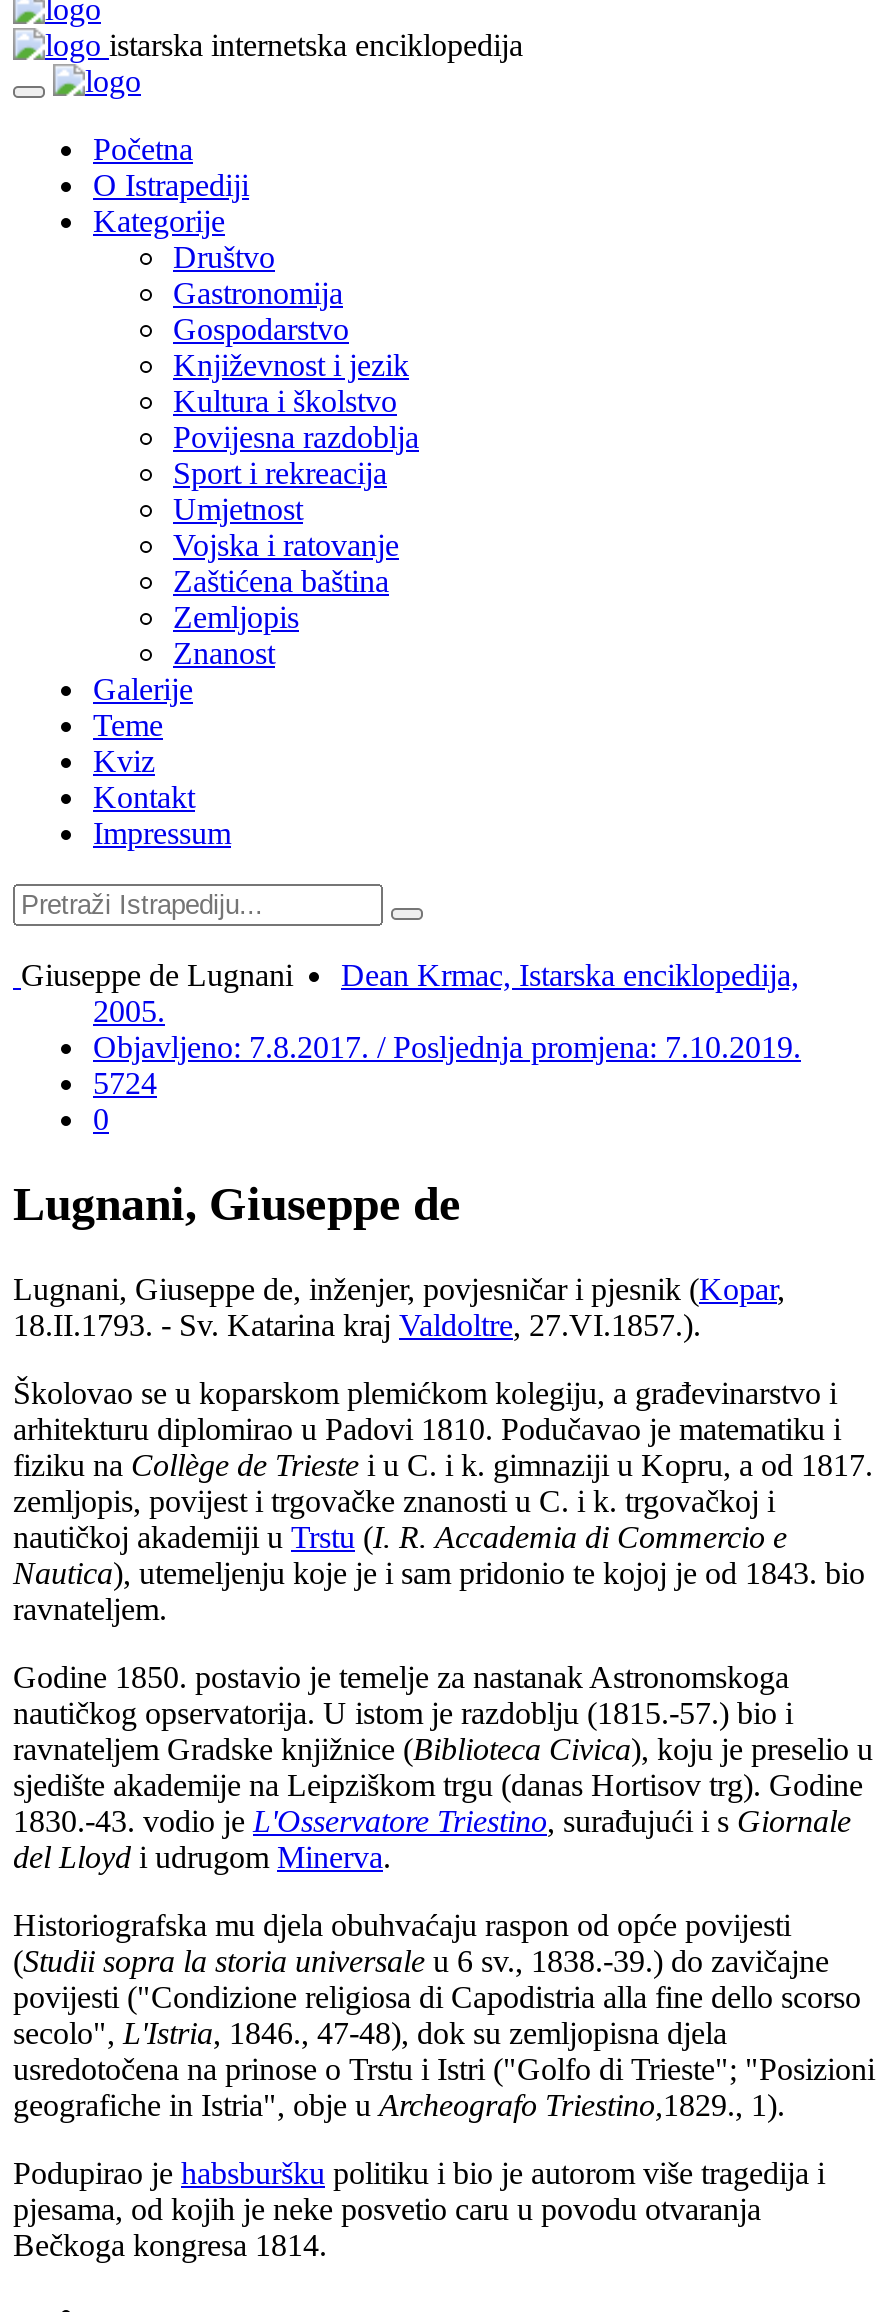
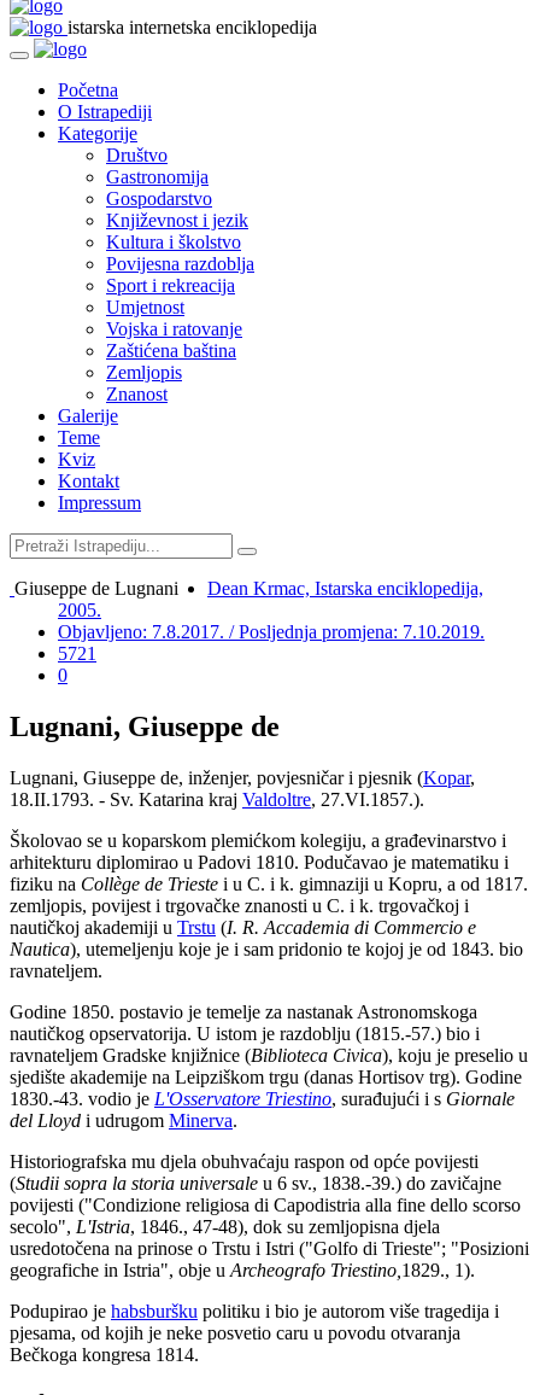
- 5724
+ 5721
